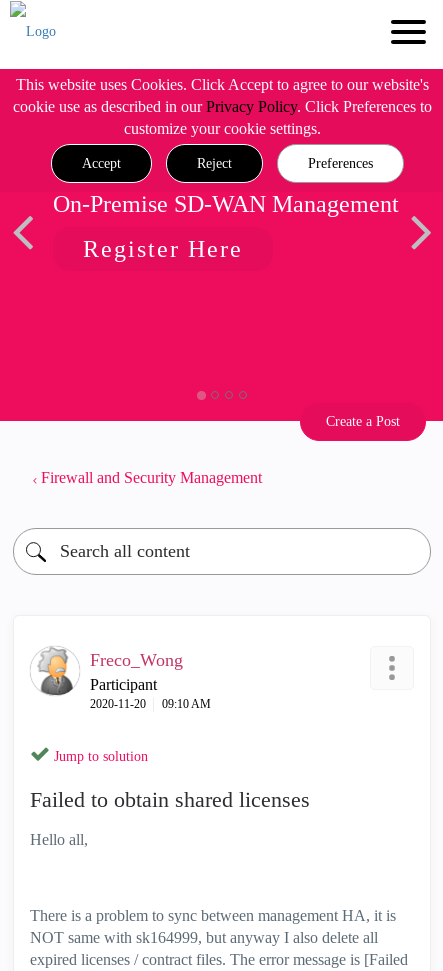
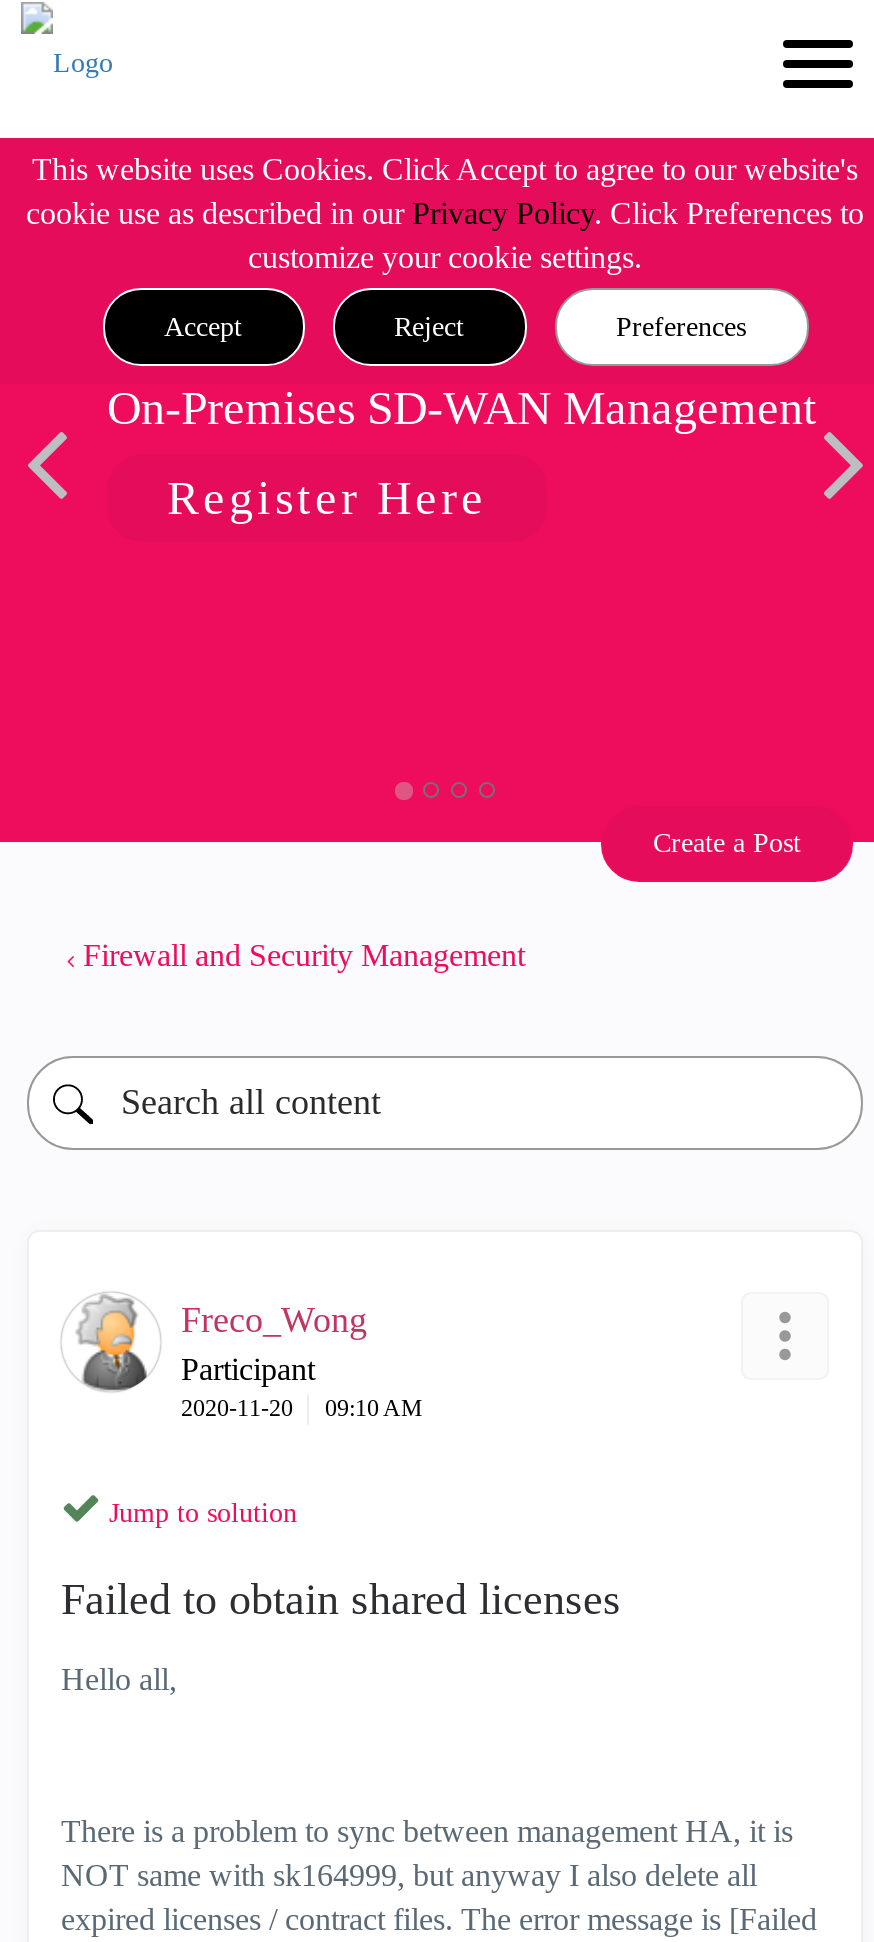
- On-Premise SD-WAN Management
+ On-Premises SD-WAN Management
